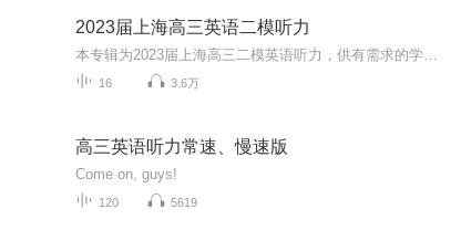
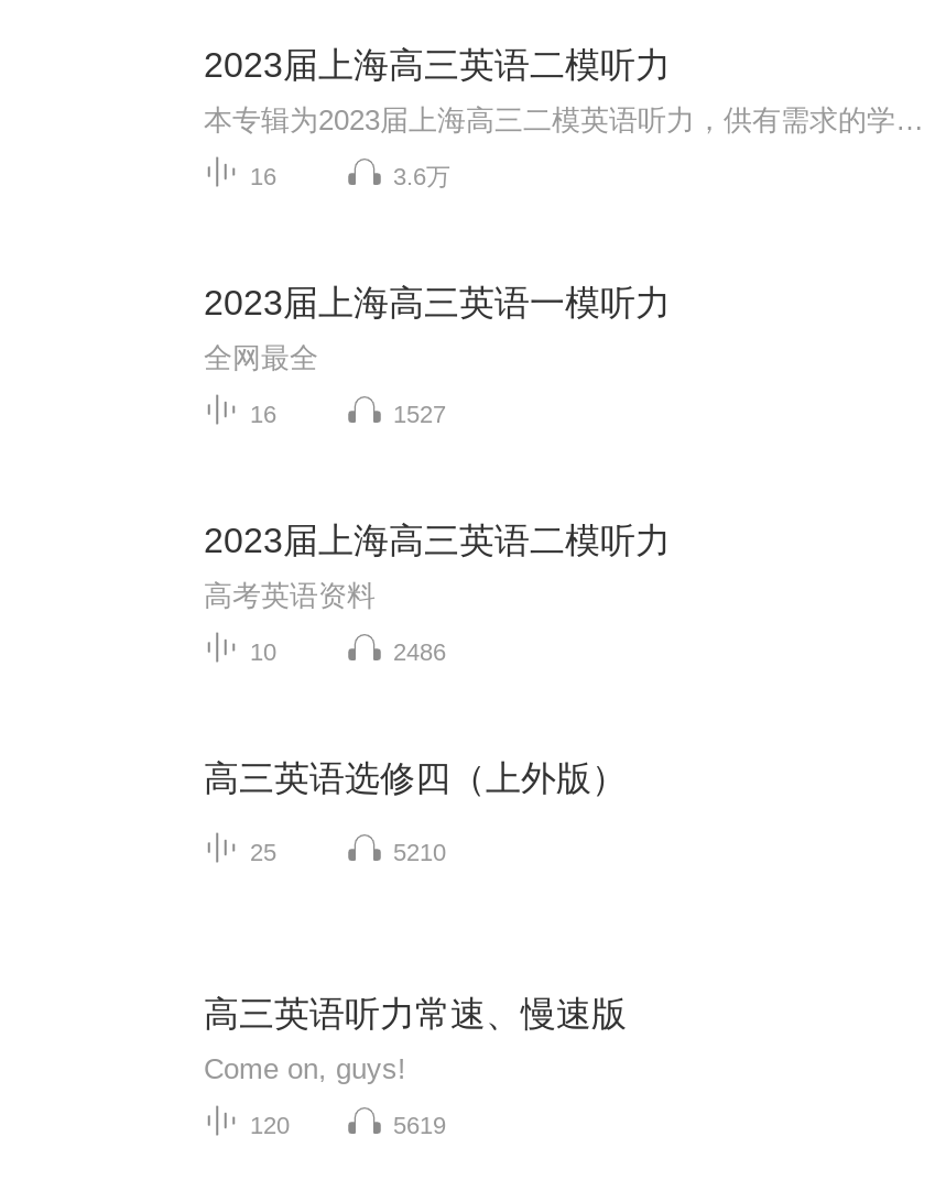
+ 2023届上海高三英语一模听力
+ 全网最全
+ 16
+ 1527

+ 2023届上海高三英语二模听力
+ 高考英语资料
+ 10
+ 2486

+ 高三英语选修四（上外版）
+ 25
+ 5210
